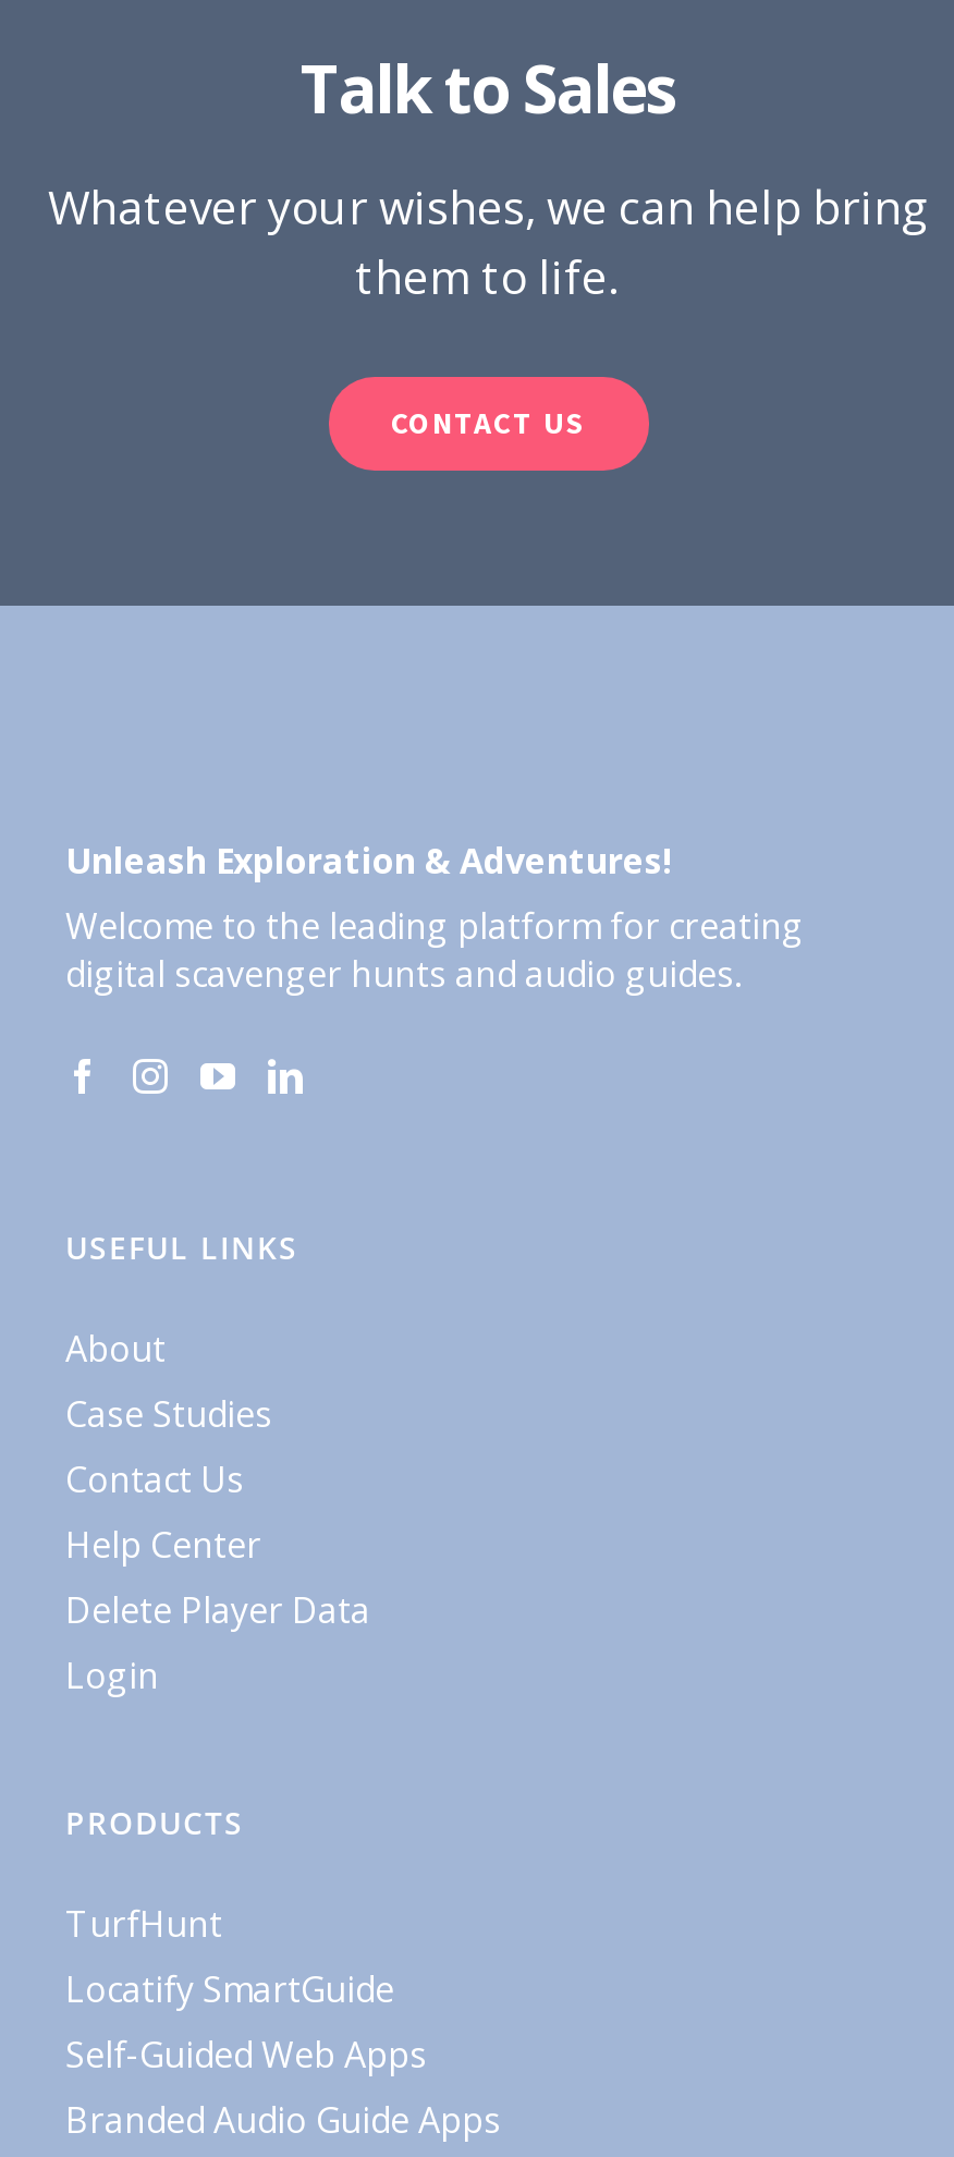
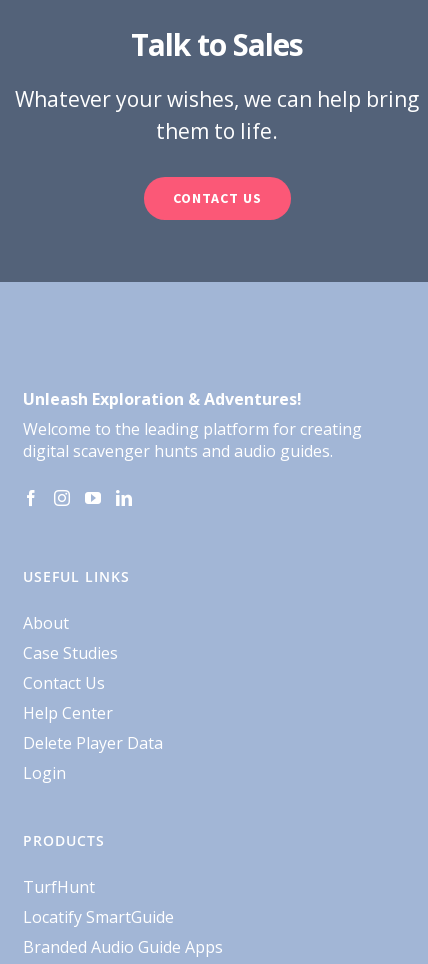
- Self-Guided Web Apps
